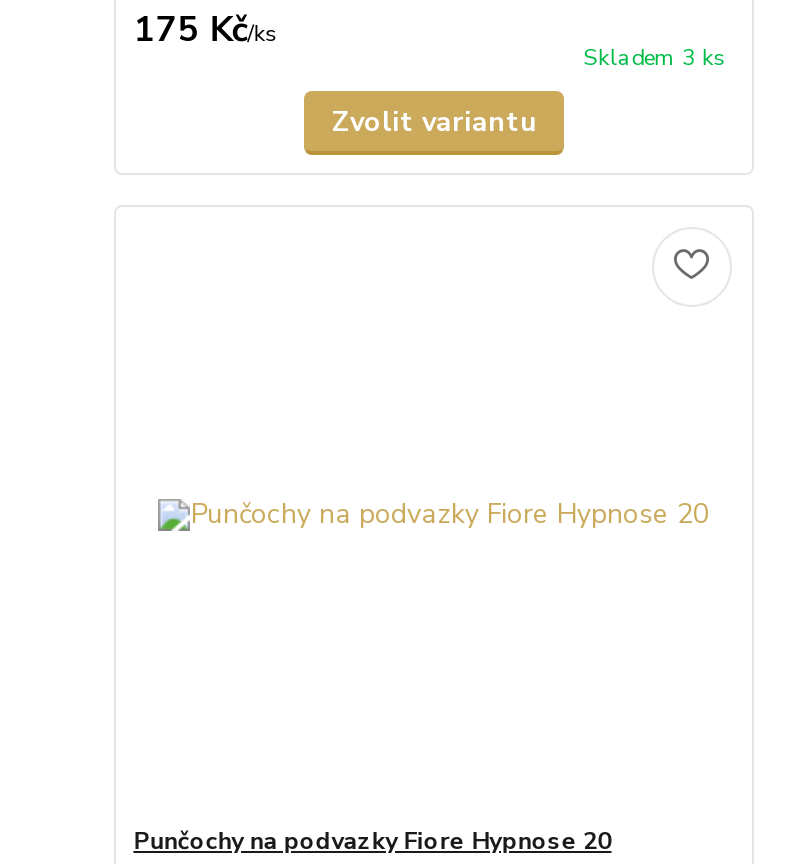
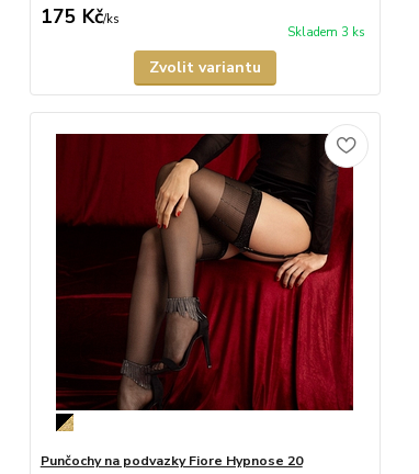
+ [image]
